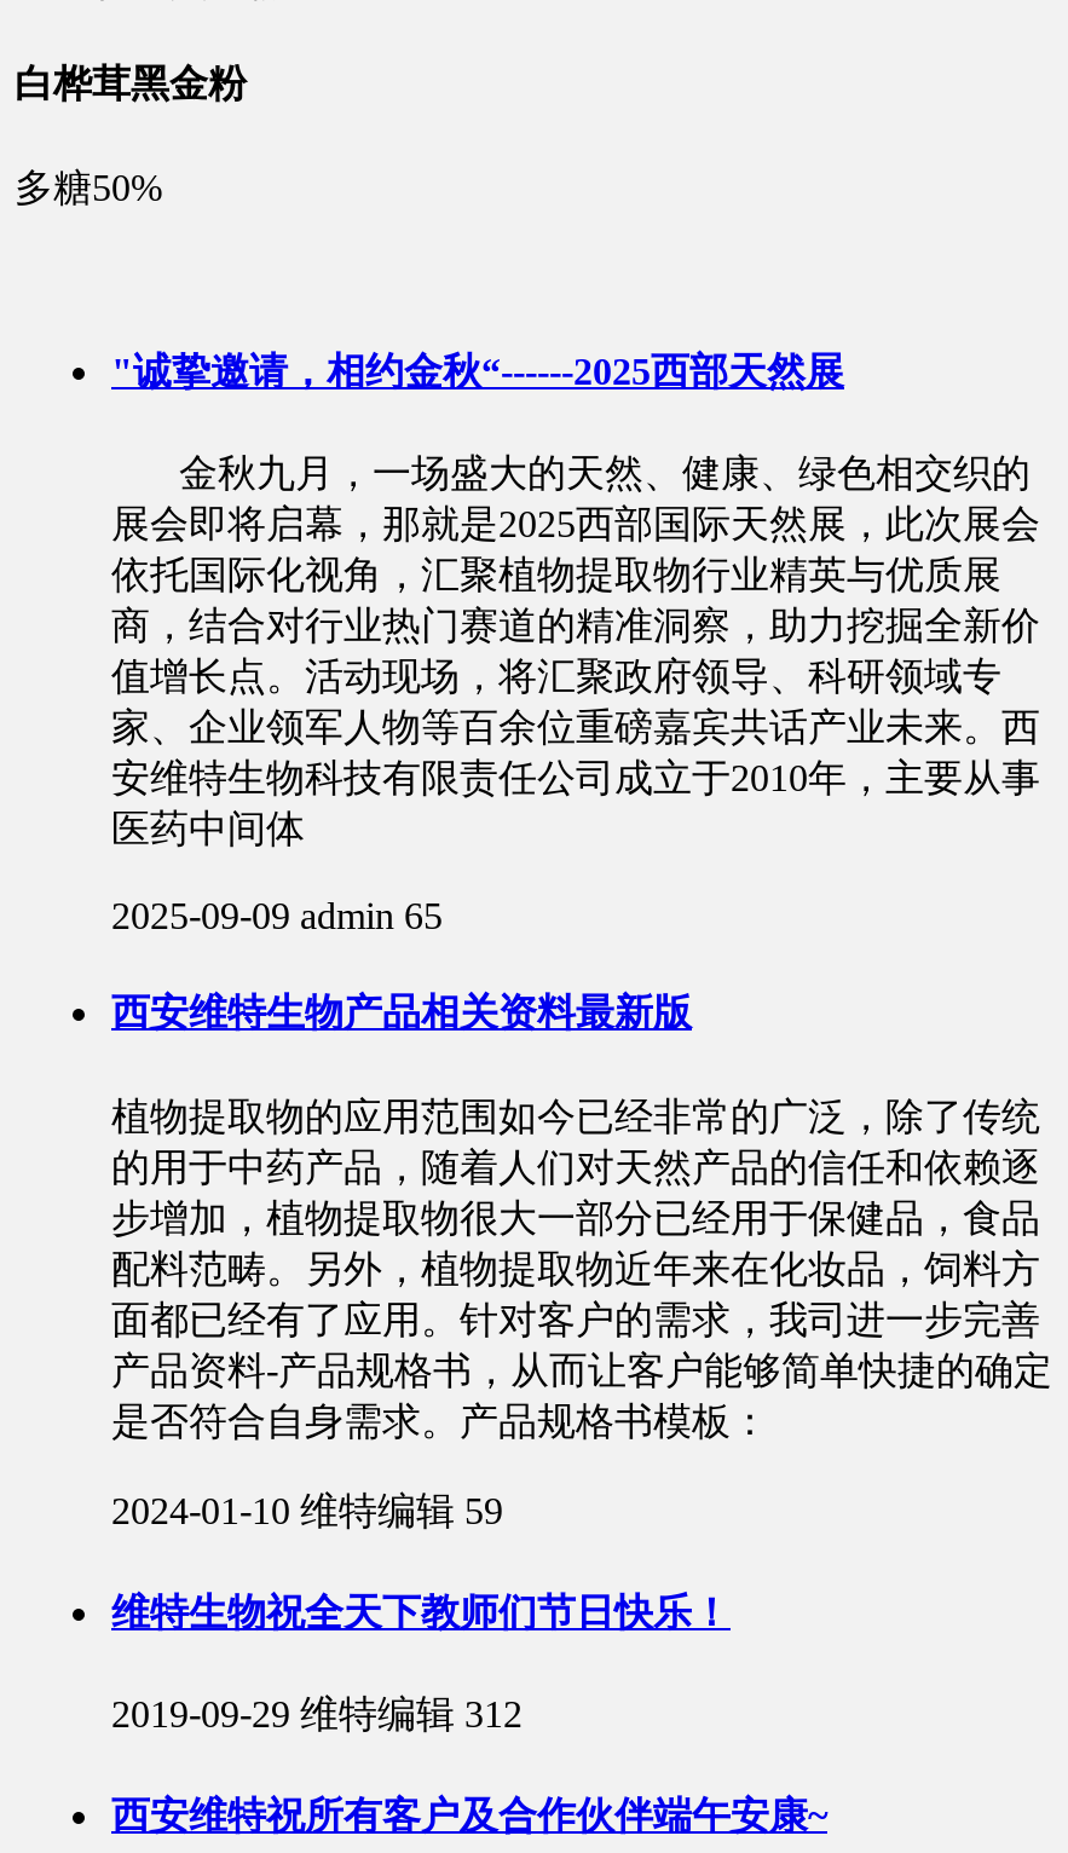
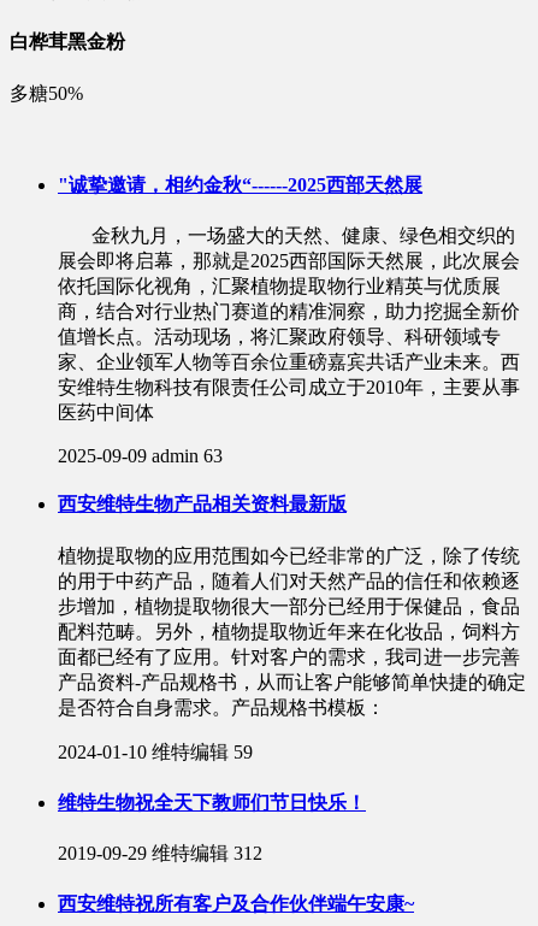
- 2025-09-09 admin 65
+ 2025-09-09 admin 63
